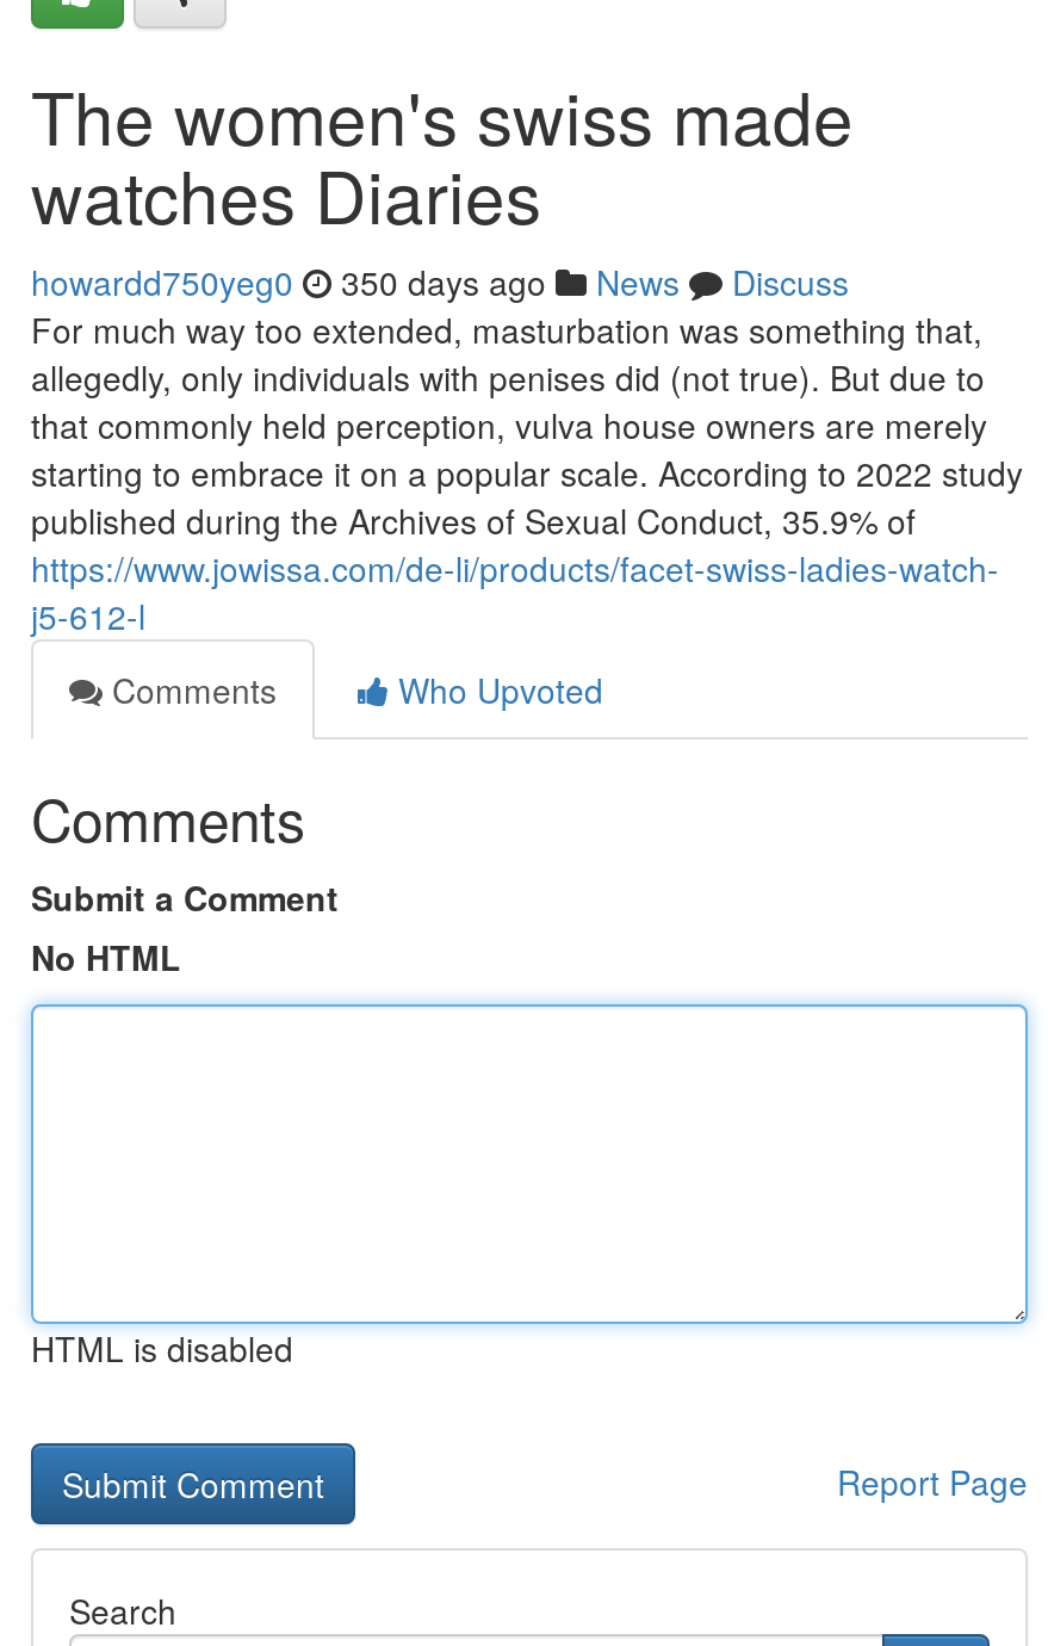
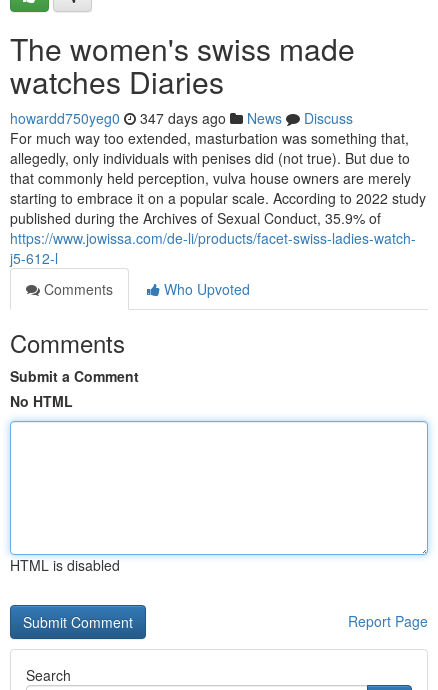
- howardd750yeg0 350 days ago News Discuss
+ howardd750yeg0 347 days ago News Discuss
